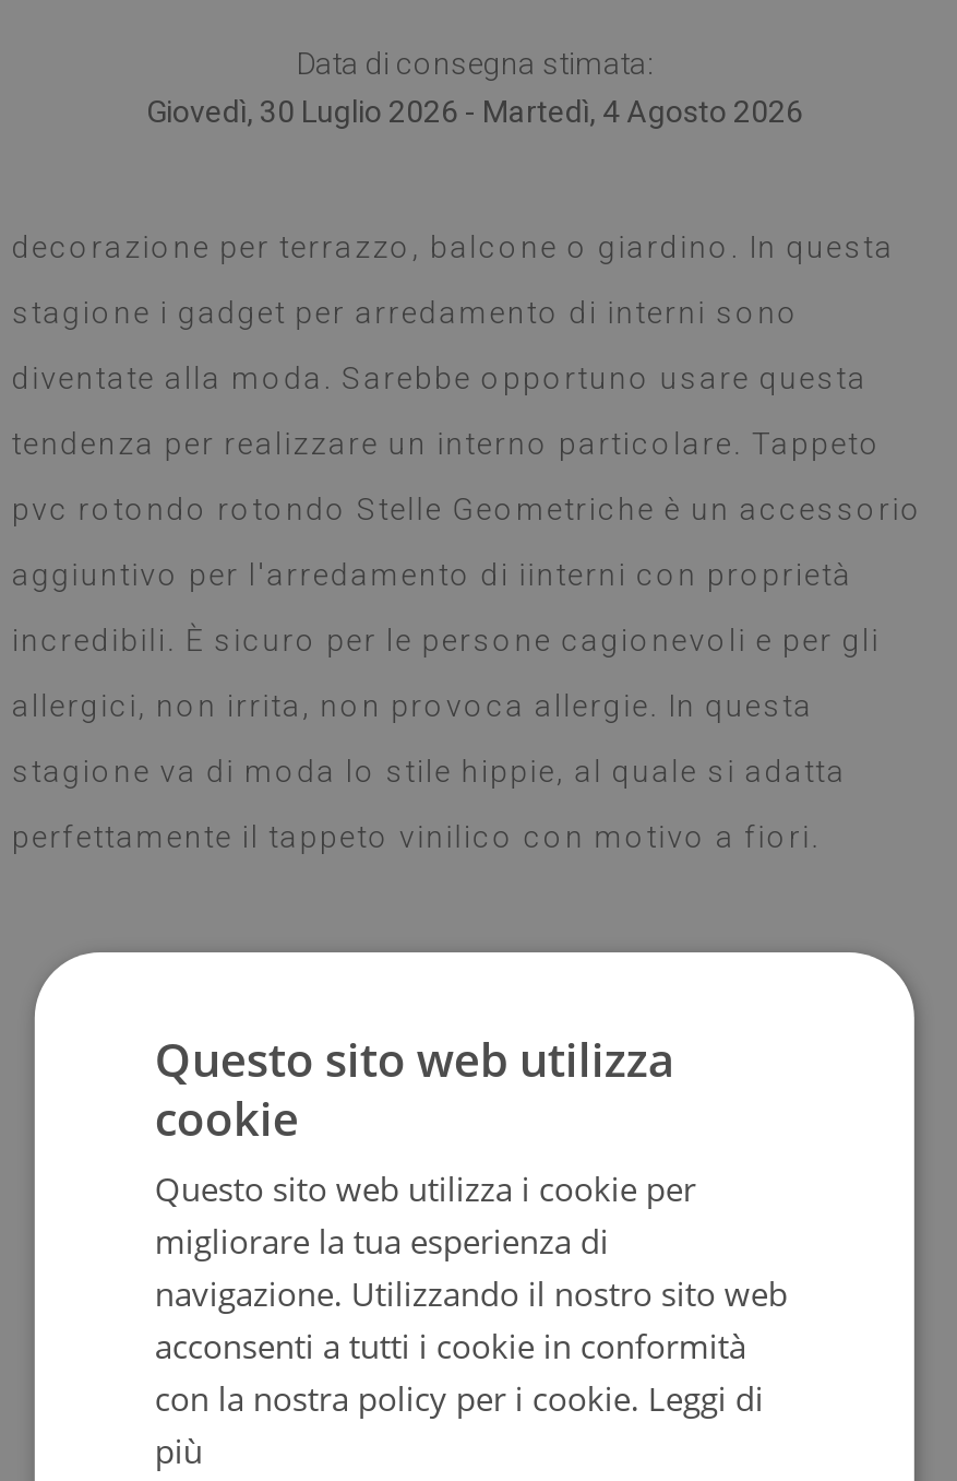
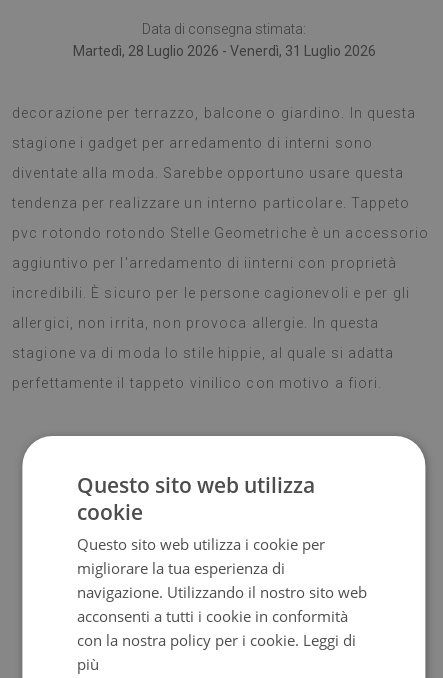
- Giovedì, 30 Luglio 2026 - Martedì, 4 Agosto 2026
+ Martedì, 28 Luglio 2026 - Venerdì, 31 Luglio 2026
